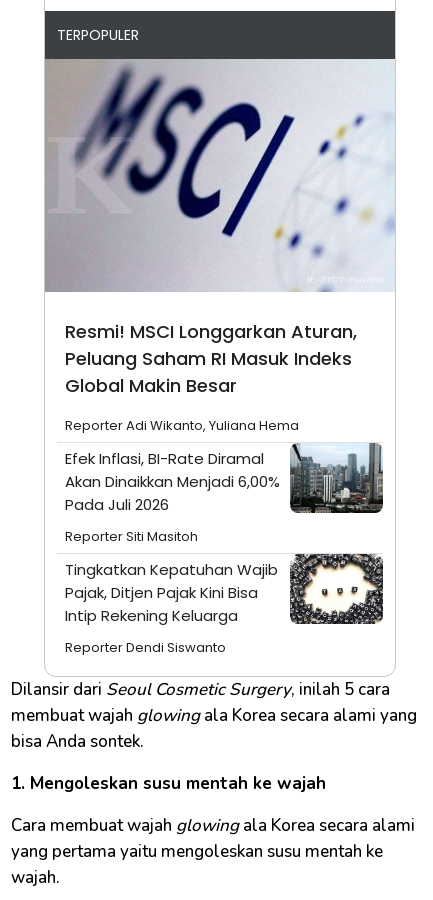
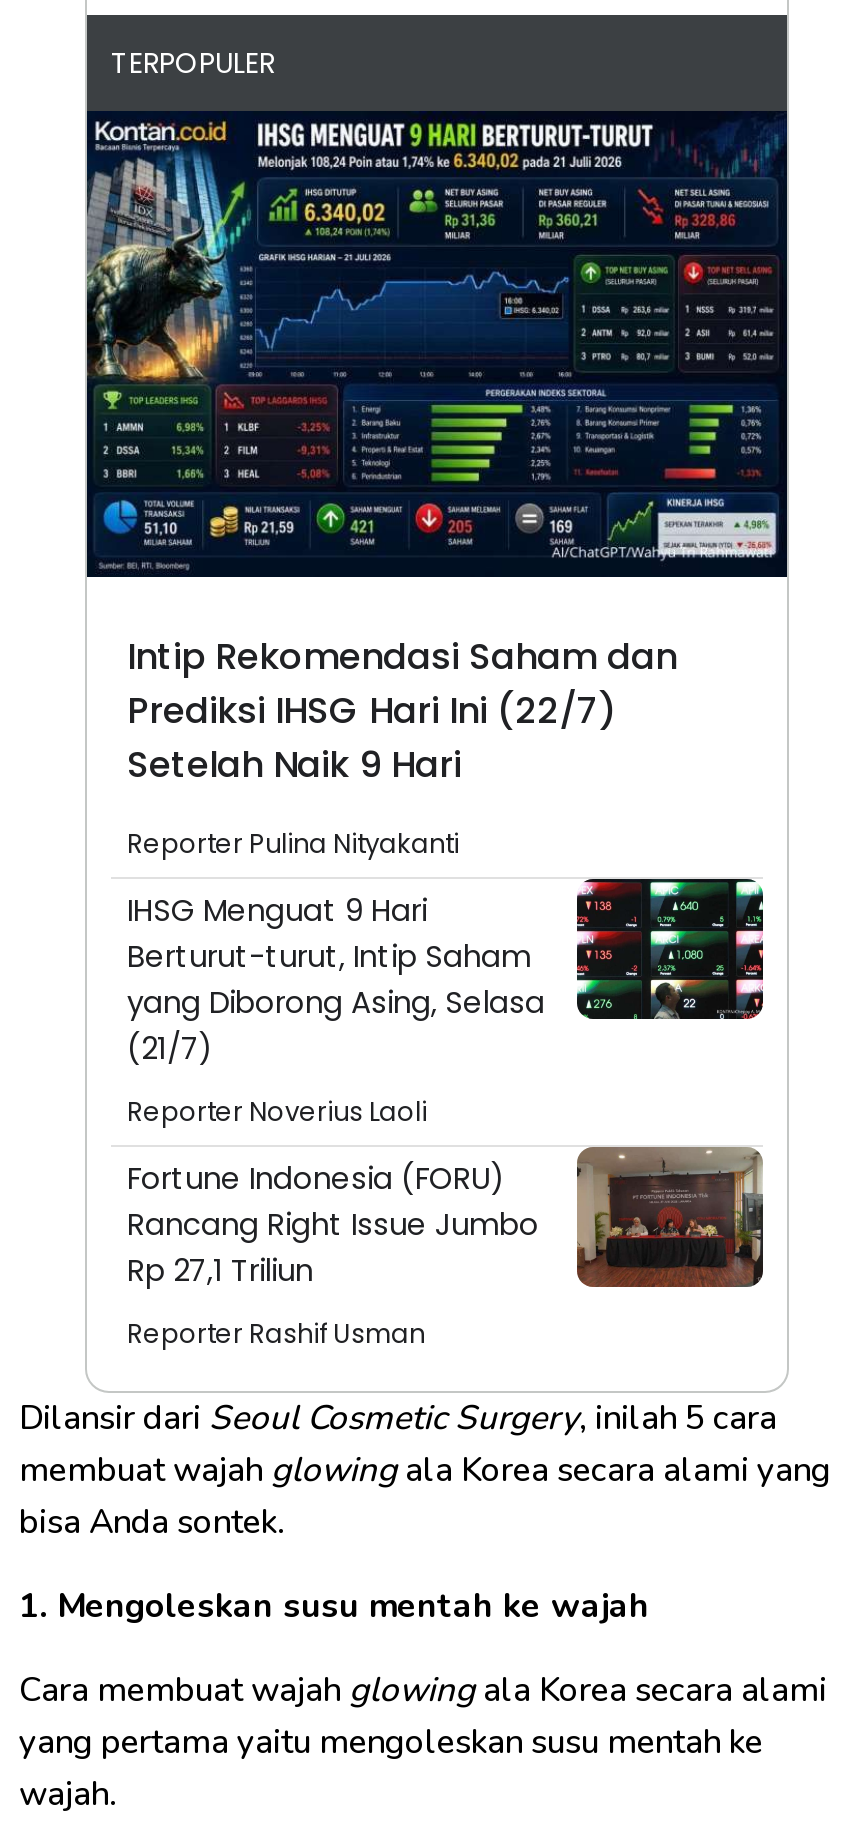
- [image]
- Resmi! MSCI Longgarkan Aturan,
- Peluang Saham RI Masuk Indeks
- Global Makin Besar
+ [image]
+ Intip Rekomendasi Saham dan
+ Prediksi IHSG Hari Ini (22/7)
+ Setelah Naik 9 Hari

- Reporter Adi Wikanto, Yuliana Hema
+ Reporter Pulina Nityakanti

- [image]
- Efek Inflasi, BI-Rate Diramal
- Akan Dinaikkan Menjadi 6,00%
- Pada Juli 2026
+ [image]
+ IHSG Menguat 9 Hari
+ Berturut-turut, Intip Saham
+ yang Diborong Asing, Selasa
+ (21/7)

- Reporter Siti Masitoh
+ Reporter Noverius Laoli

- [image]
- Tingkatkan Kepatuhan Wajib
- Pajak, Ditjen Pajak Kini Bisa
- Intip Rekening Keluarga
+ [image]
+ Fortune Indonesia (FORU)
+ Rancang Right Issue Jumbo
+ Rp 27,1 Triliun

- Reporter Dendi Siswanto
+ Reporter Rashif Usman
